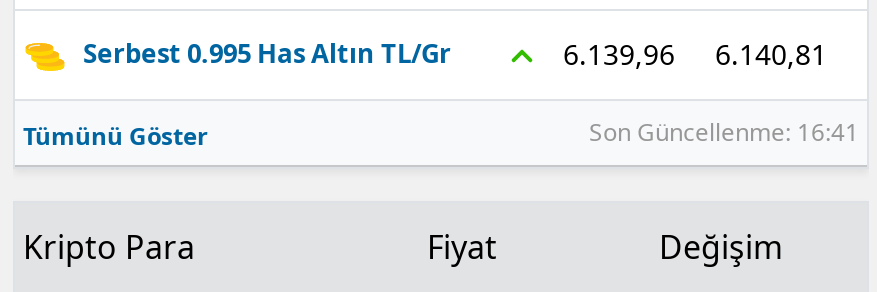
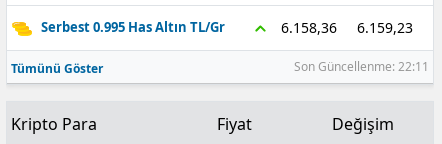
- 6.139,96
+ 6.158,36

- 6.140,81
+ 6.159,23

- Son Güncellenme: 16:41
+ Son Güncellenme: 22:11
